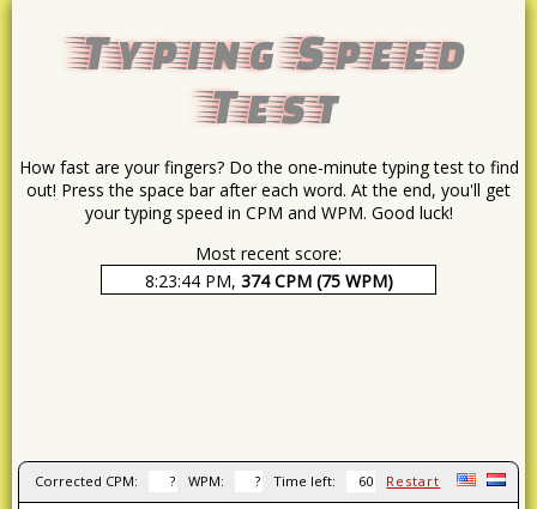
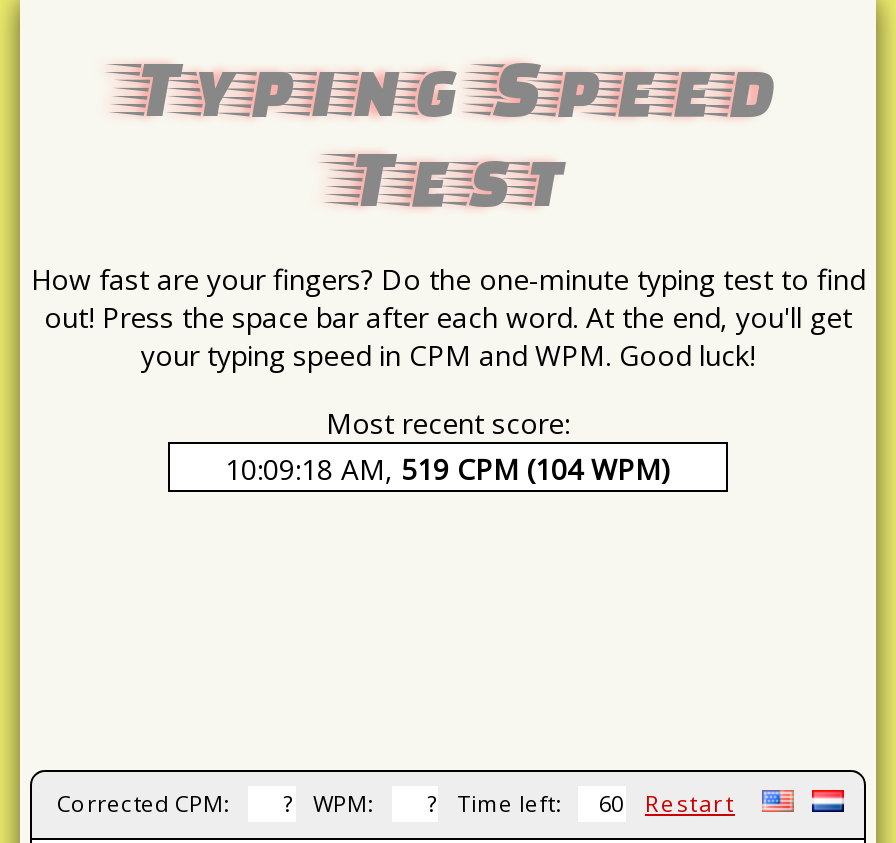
- 8:23:44 PM, 374 CPM (75 WPM)
+ 10:09:18 AM, 519 CPM (104 WPM)
